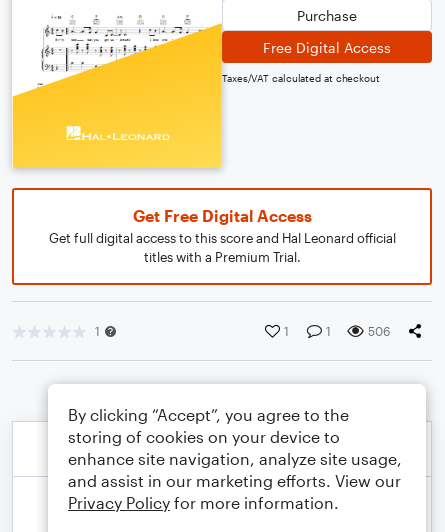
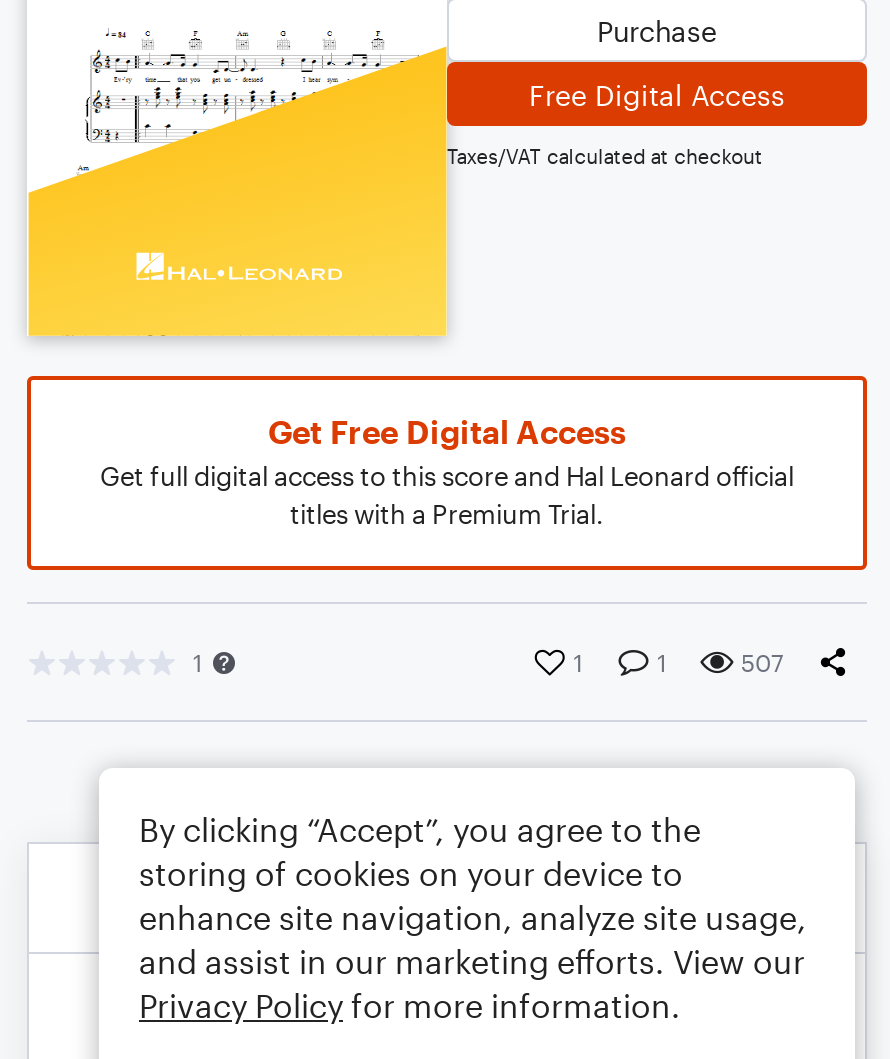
- 506
+ 507
